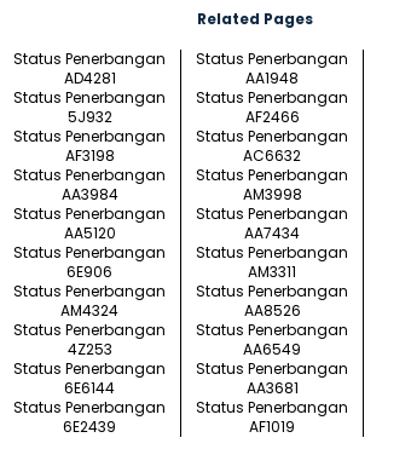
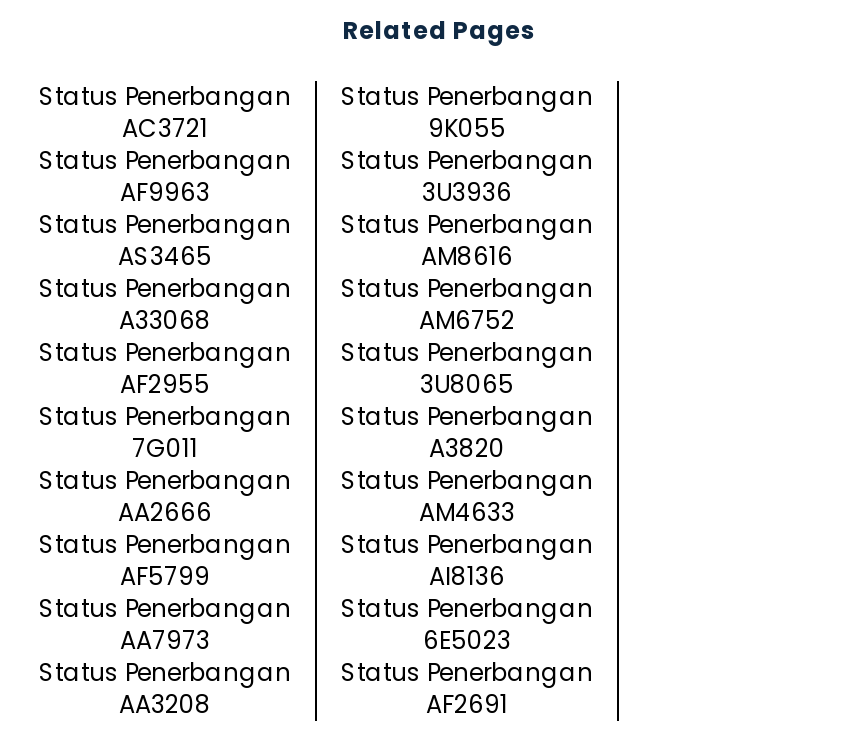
- AD4281
+ AC3721

- AA1948
+ 9K055

- 5J932
+ AF9963

- AF2466
+ 3U3936

- AF3198
+ AS3465

- AC6632
+ AM8616

- AA3984
+ A33068

- AM3998
+ AM6752

- AA5120
+ AF2955

- AA7434
+ 3U8065

- 6E906
+ 7G011

- AM3311
+ A3820

- AM4324
+ AA2666

- AA8526
+ AM4633

- 4Z253
+ AF5799

- AA6549
+ AI8136

- 6E6144
+ AA7973

- AA3681
+ 6E5023

- 6E2439
+ AA3208

- AF1019
+ AF2691
